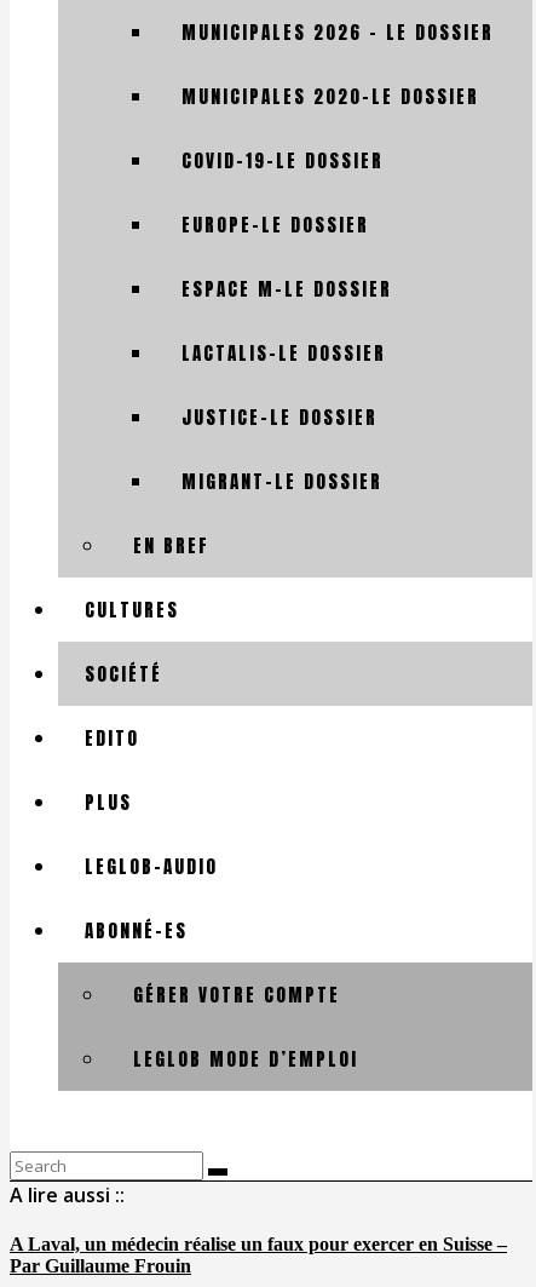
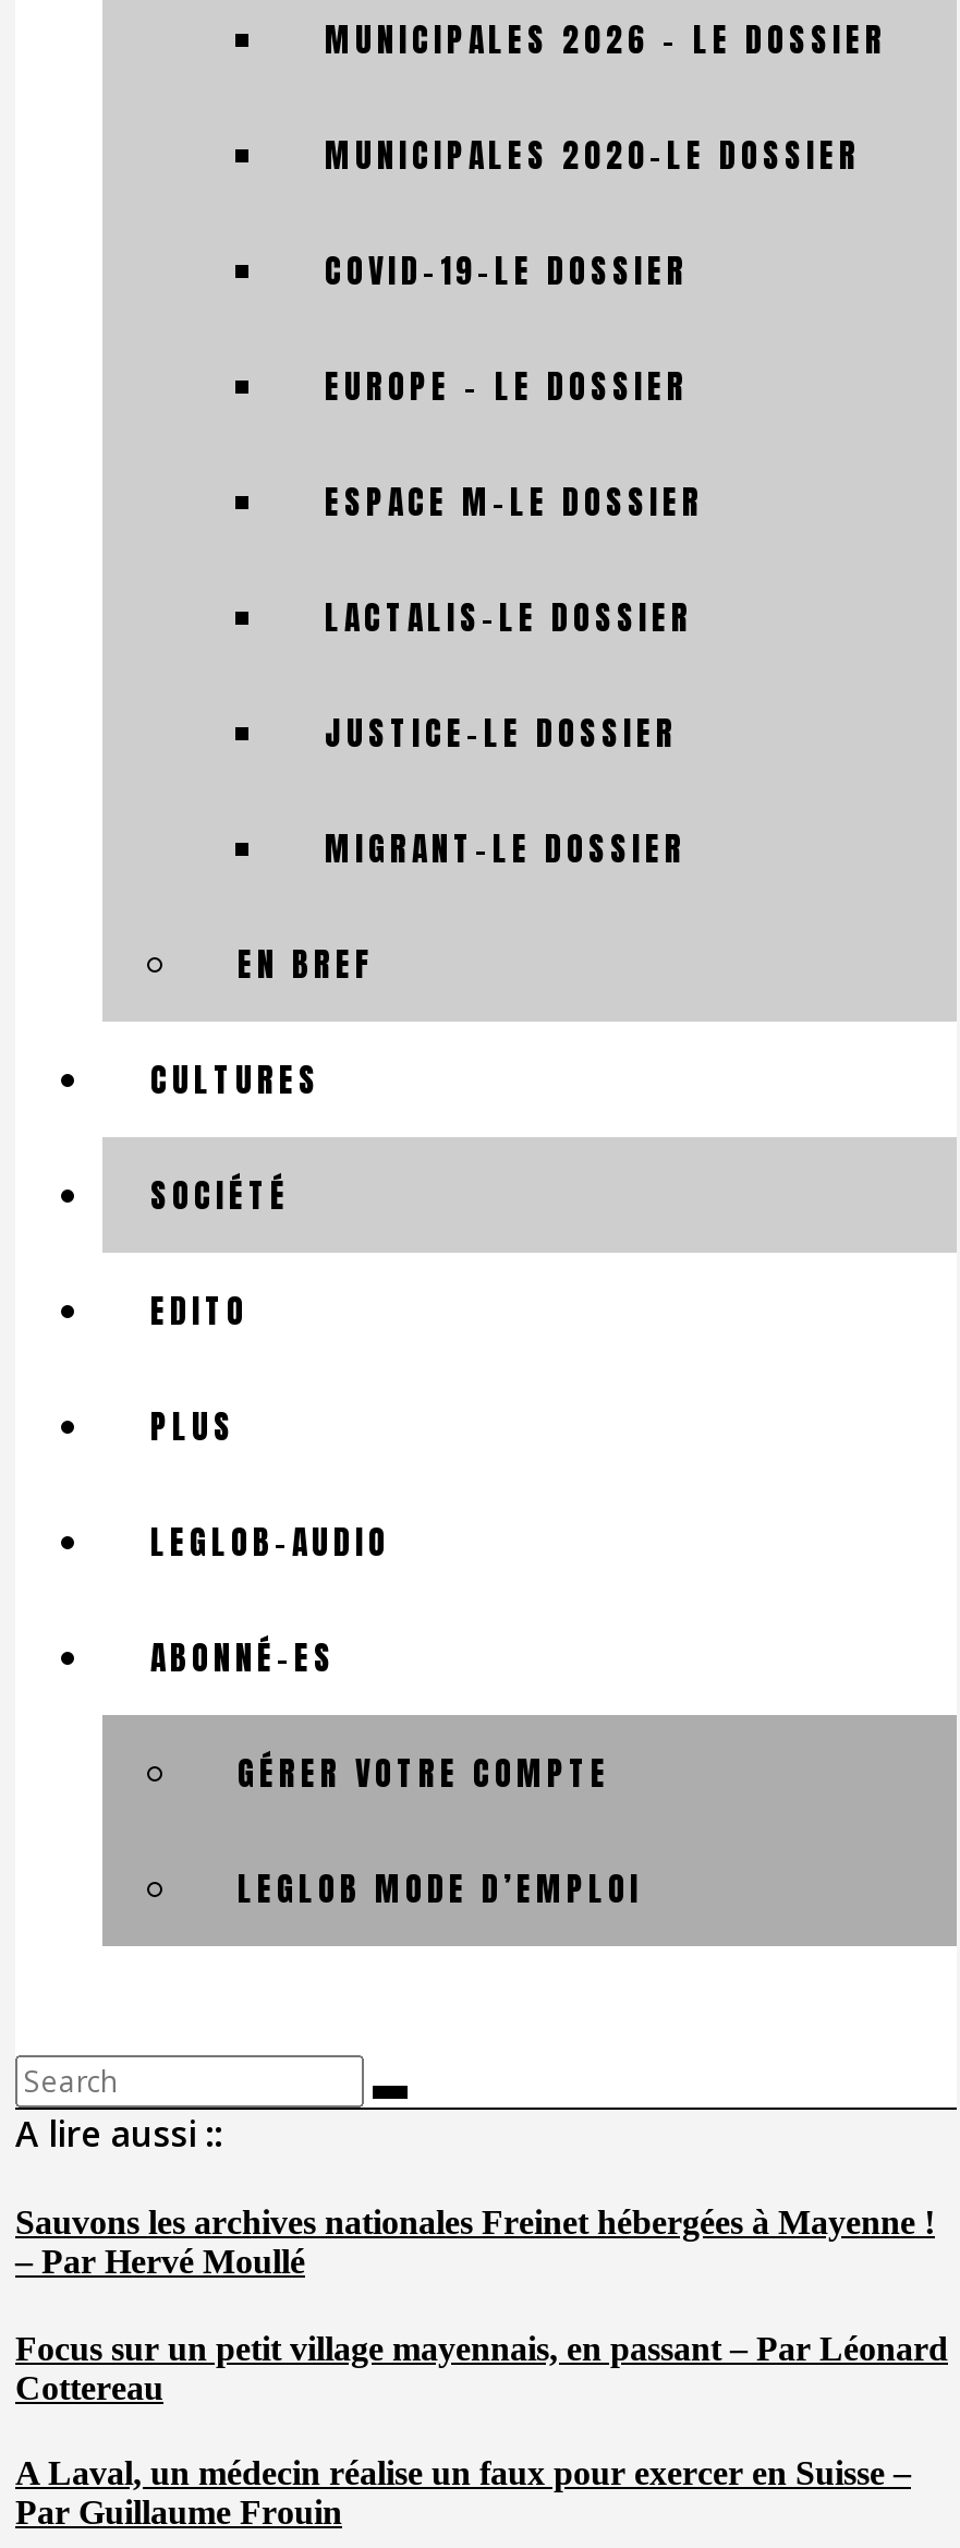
- EUROPE-LE DOSSIER
+ EUROPE – LE DOSSIER

+ Sauvons les archives nationales Freinet hébergées à Mayenne !
+ – Par Hervé Moullé
+ Focus sur un petit village mayennais, en passant – Par Léonard
+ Cottereau
